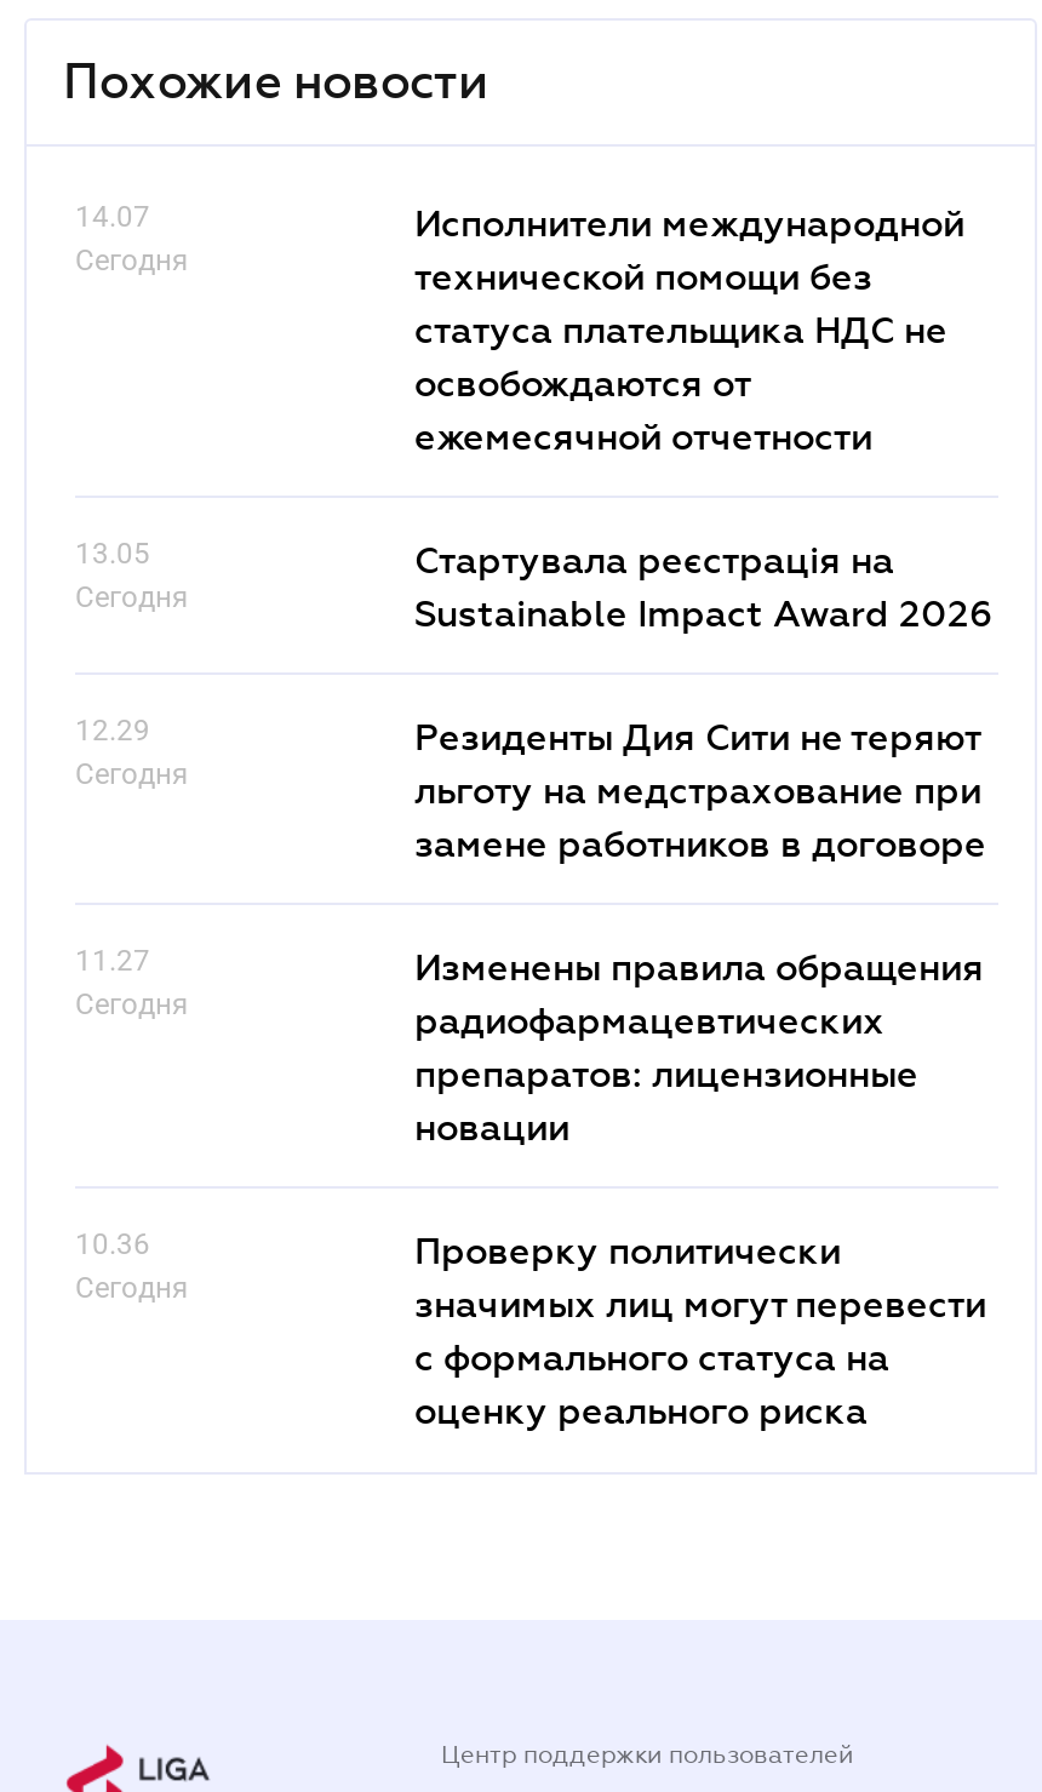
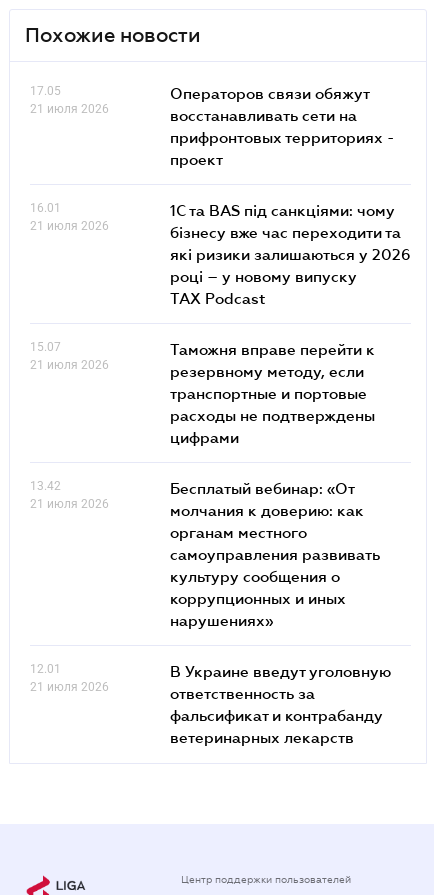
- 14.07
- Сегодня
+ 17.05
+ 21 июля 2026

- Исполнители международной
- технической помощи без
- статуса плательщика НДС не
- освобождаются от
- ежемесячной отчетности
+ Операторов связи обяжут
+ восстанавливать сети на
+ прифронтовых территориях -
+ проект

- 13.05
- Сегодня
+ 16.01
+ 21 июля 2026

- Стартувала реєстрація на
- Sustainable Impact Award 2026
+ 1С та BAS під санкціями: чому
+ бізнесу вже час переходити та
+ які ризики залишаються у 2026
+ році – у новому випуску
+ TAX Podcast

- 12.29
- Сегодня
+ 15.07
+ 21 июля 2026

- Резиденты Дия Сити не теряют
- льготу на медстрахование при
- замене работников в договоре
+ Таможня вправе перейти к
+ резервному методу, если
+ транспортные и портовые
+ расходы не подтверждены
+ цифрами

- 11.27
- Сегодня
+ 13.42
+ 21 июля 2026

- Изменены правила обращения
- радиофармацевтических
- препаратов: лицензионные
- новации
+ Бесплатый вебинар: «От
+ молчания к доверию: как
+ органам местного
+ самоуправления развивать
+ культуру сообщения о
+ коррупционных и иных
+ нарушениях»

- 10.36
- Сегодня
+ 12.01
+ 21 июля 2026

- Проверку политически
- значимых лиц могут перевести
- с формального статуса на
- оценку реального риска
+ В Украине введут уголовную
+ ответственность за
+ фальсификат и контрабанду
+ ветеринарных лекарств
